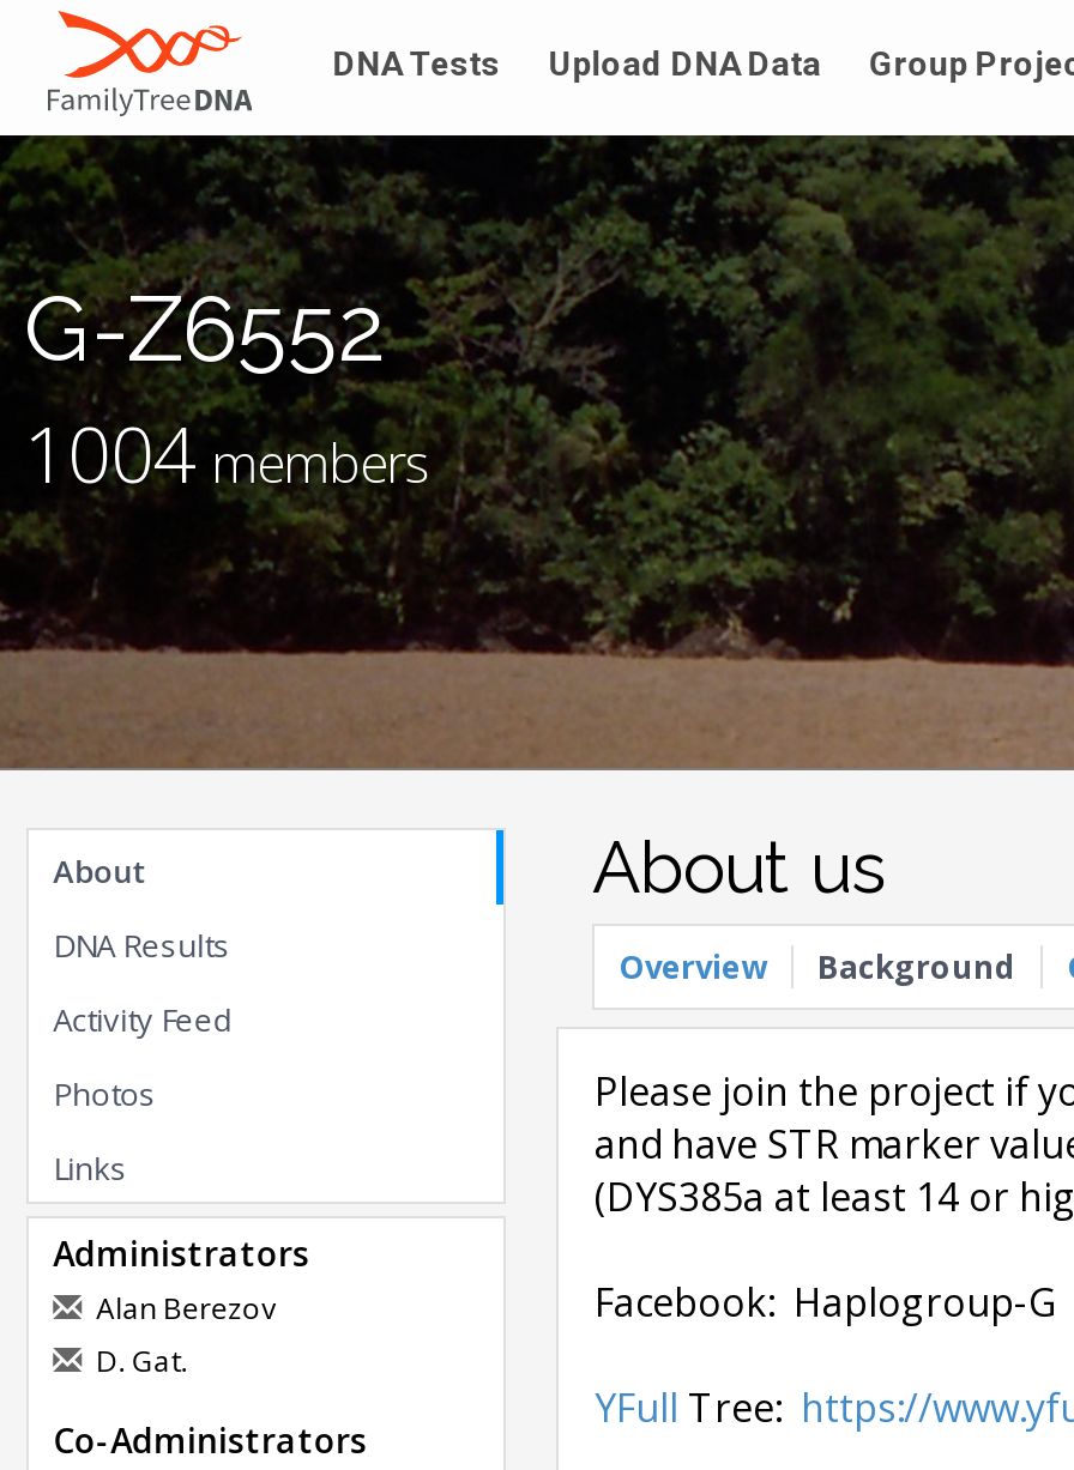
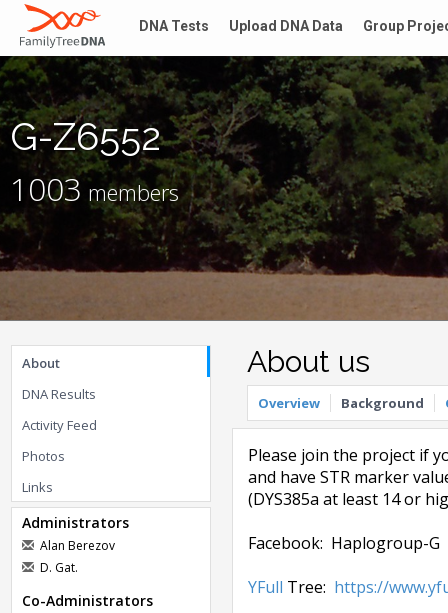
- 1004 members
+ 1003 members
